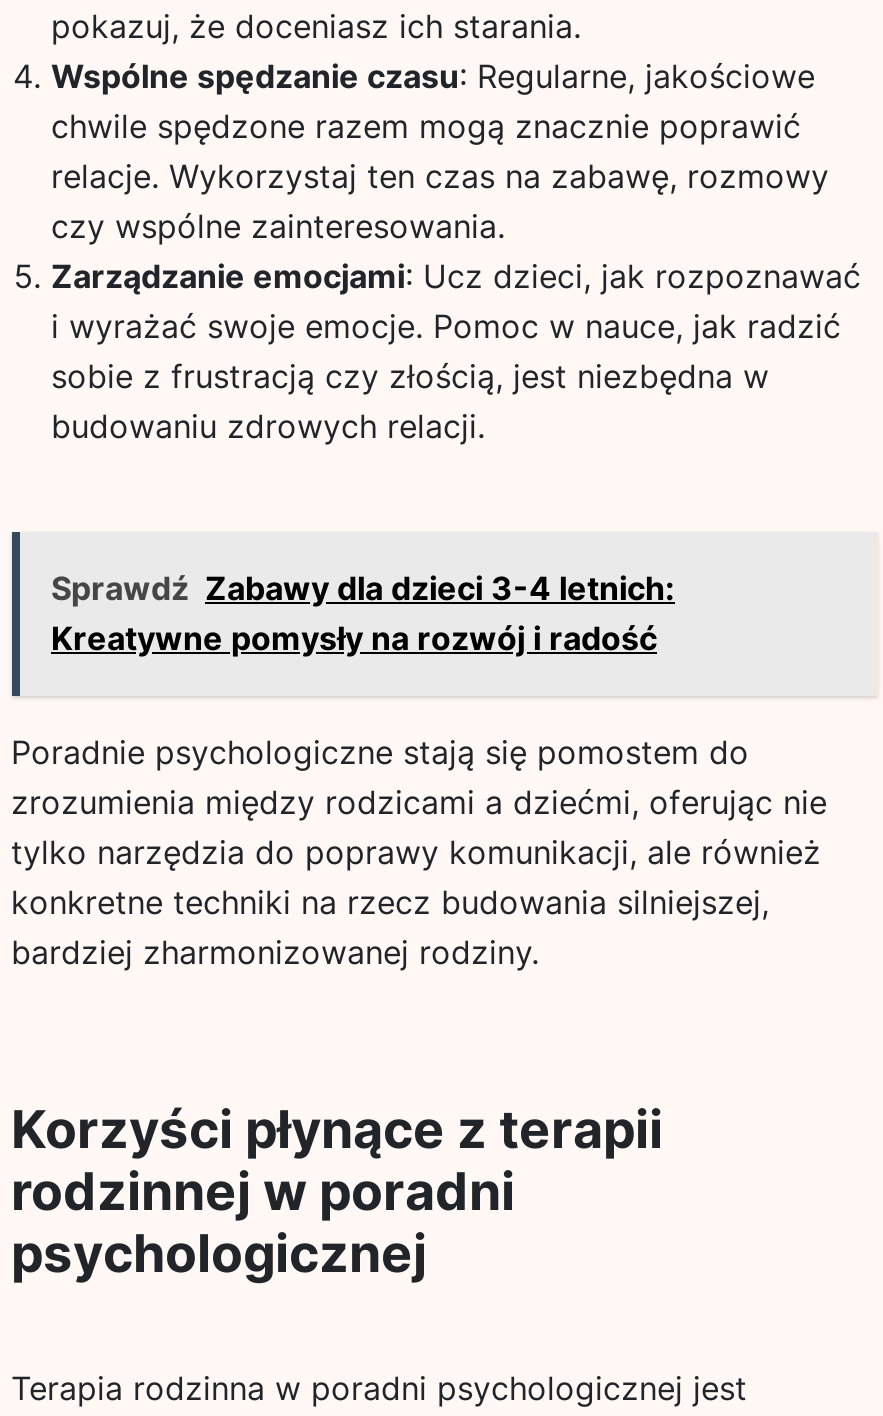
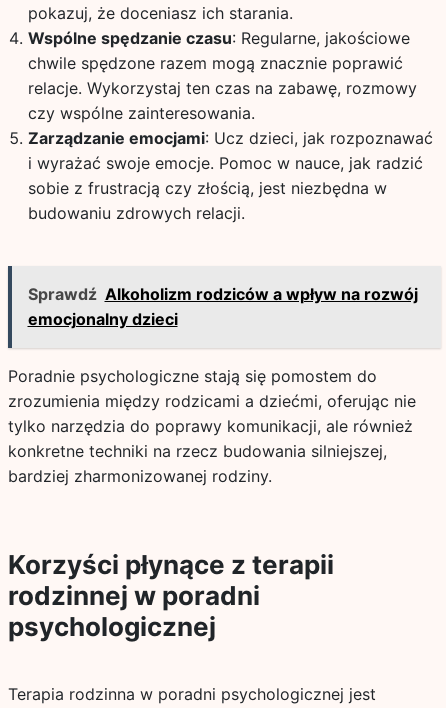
- Sprawdź Zabawy dla dzieci 3-4 letnich:
- Kreatywne pomysły na rozwój i radość
+ Sprawdź Alkoholizm rodziców a wpływ na rozwój
+ emocjonalny dzieci
